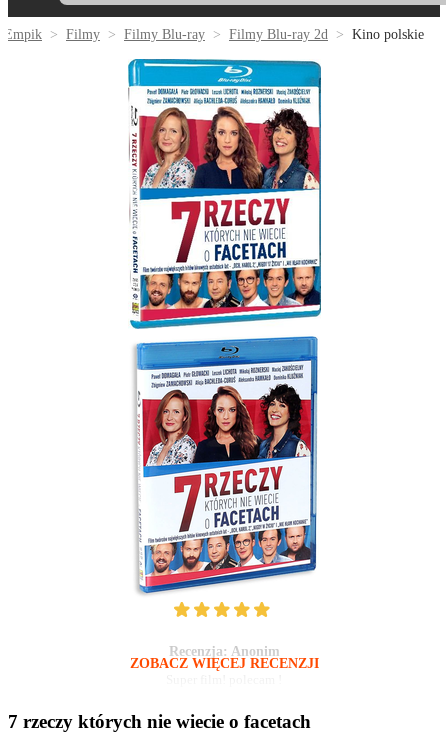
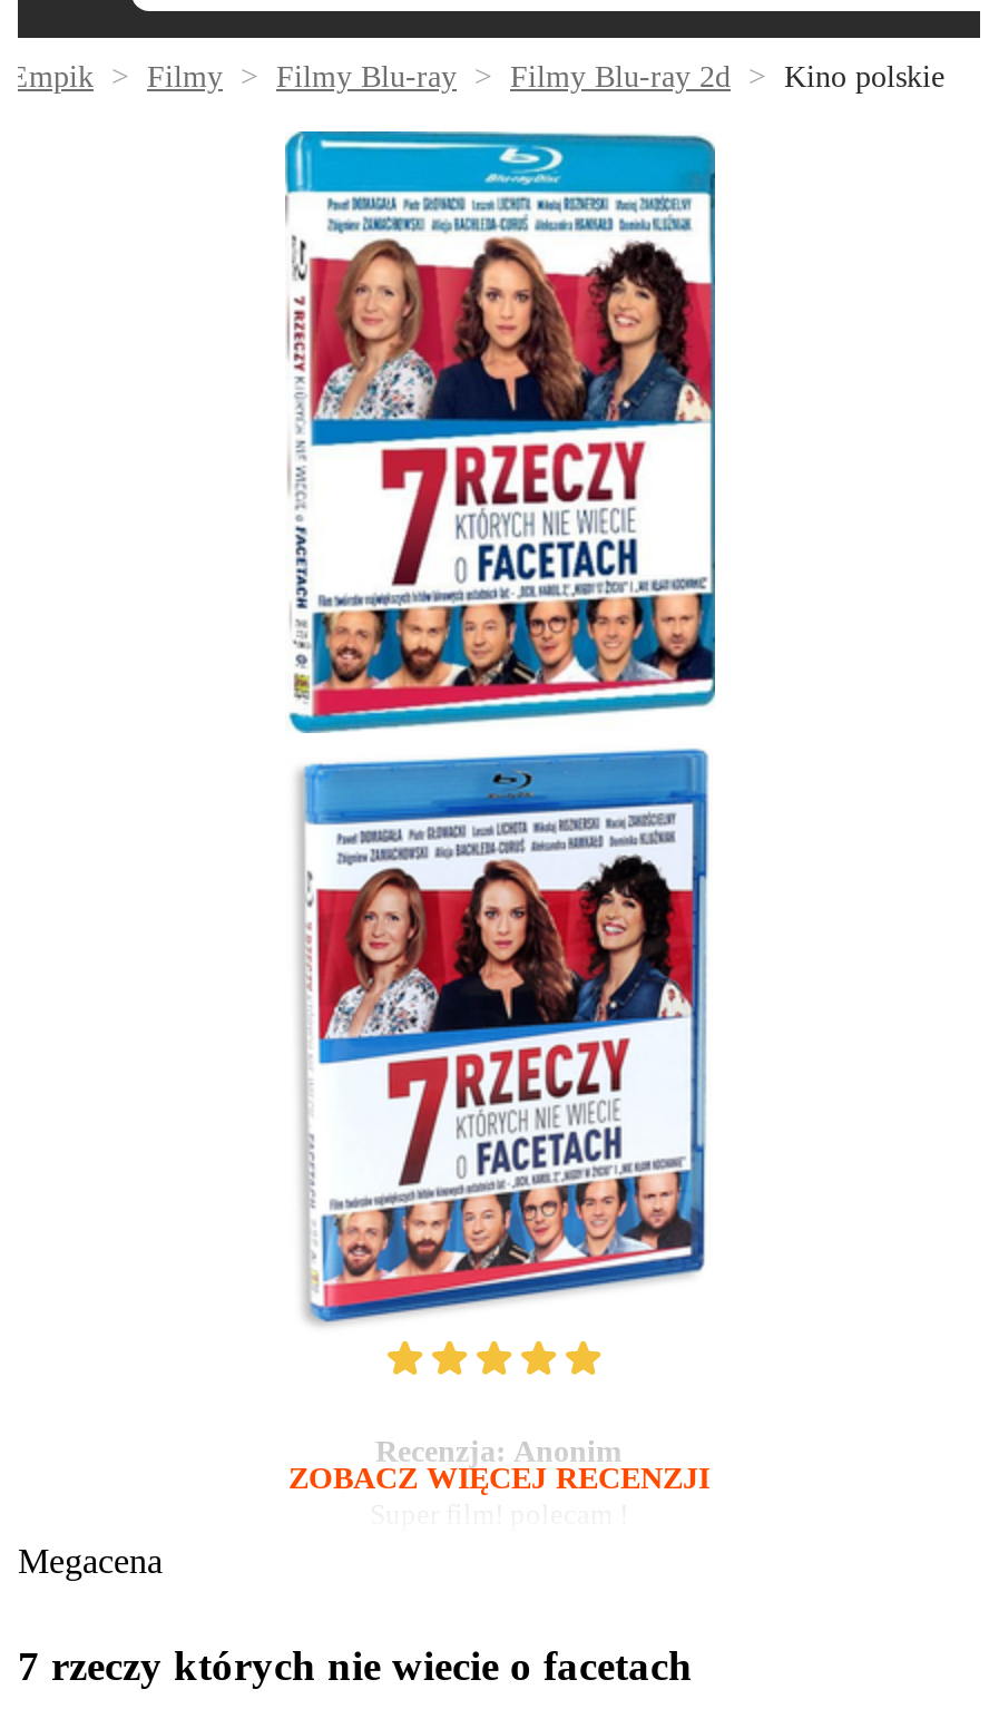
+ Megacena
